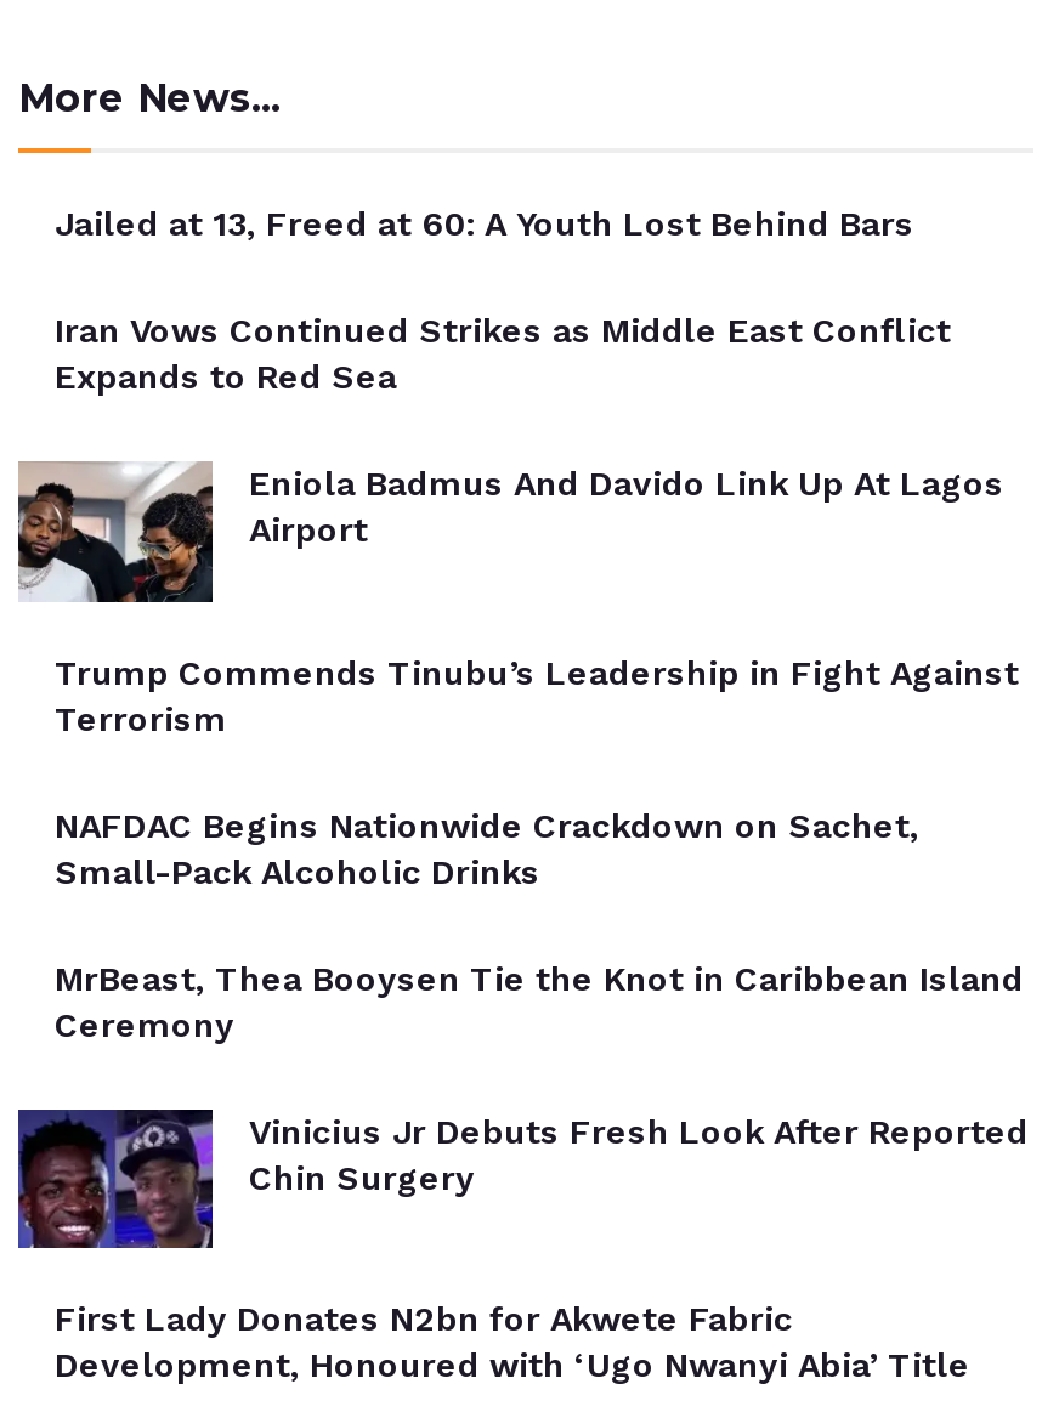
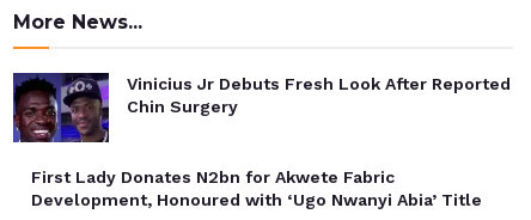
- [image]
- Jailed at 13, Freed at 60: A Youth Lost Behind Bars
- Iran Vows Continued Strikes as Middle East Conflict
- Expands to Red Sea
- Eniola Badmus And Davido Link Up At Lagos
- Airport

- Trump Commends Tinubu’s Leadership in Fight Against
- Terrorism
- NAFDAC Begins Nationwide Crackdown on Sachet,
- Small-Pack Alcoholic Drinks
- MrBeast, Thea Booysen Tie the Knot in Caribbean Island
- Ceremony
